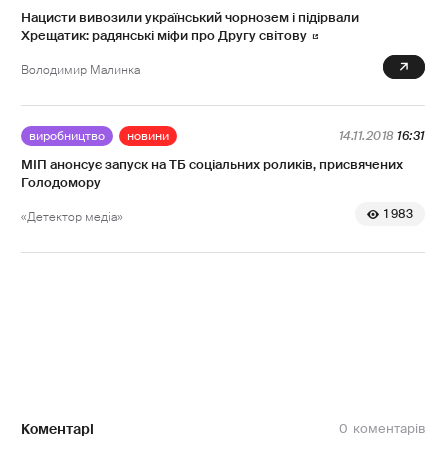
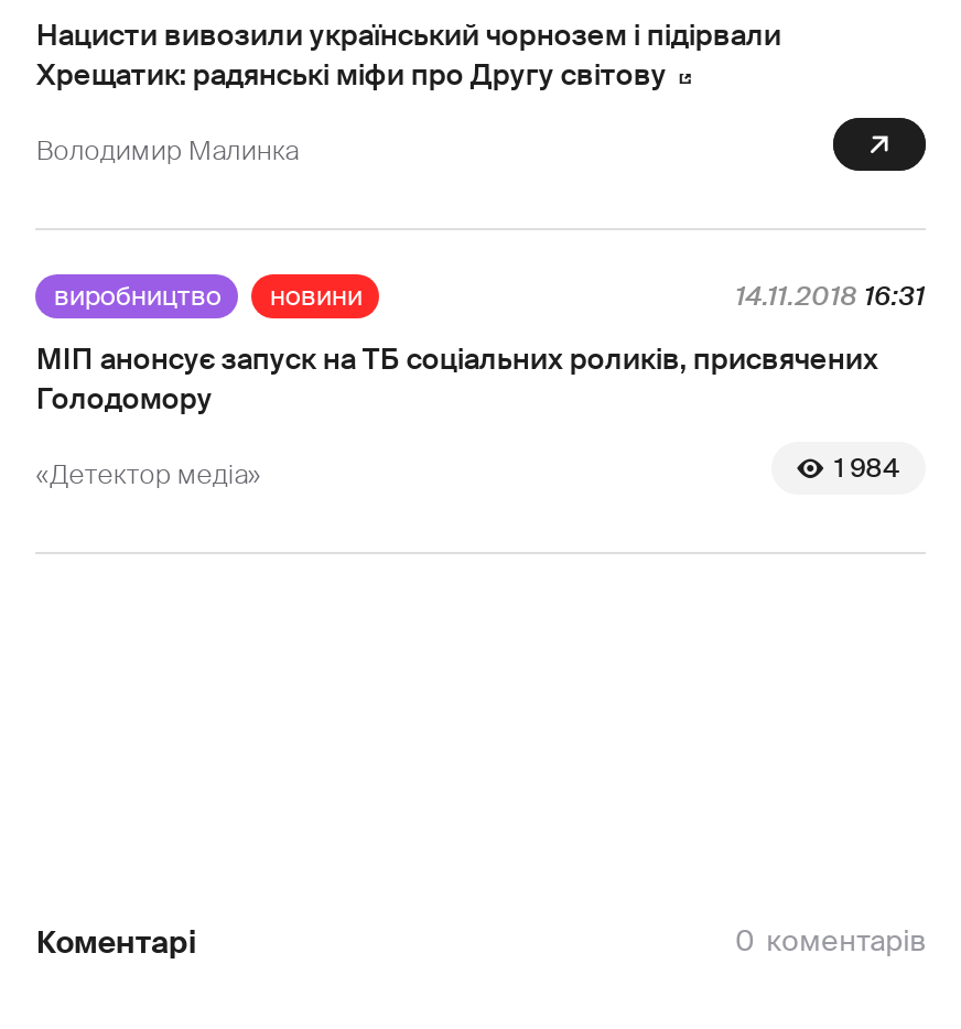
- 1 983
+ 1 984
